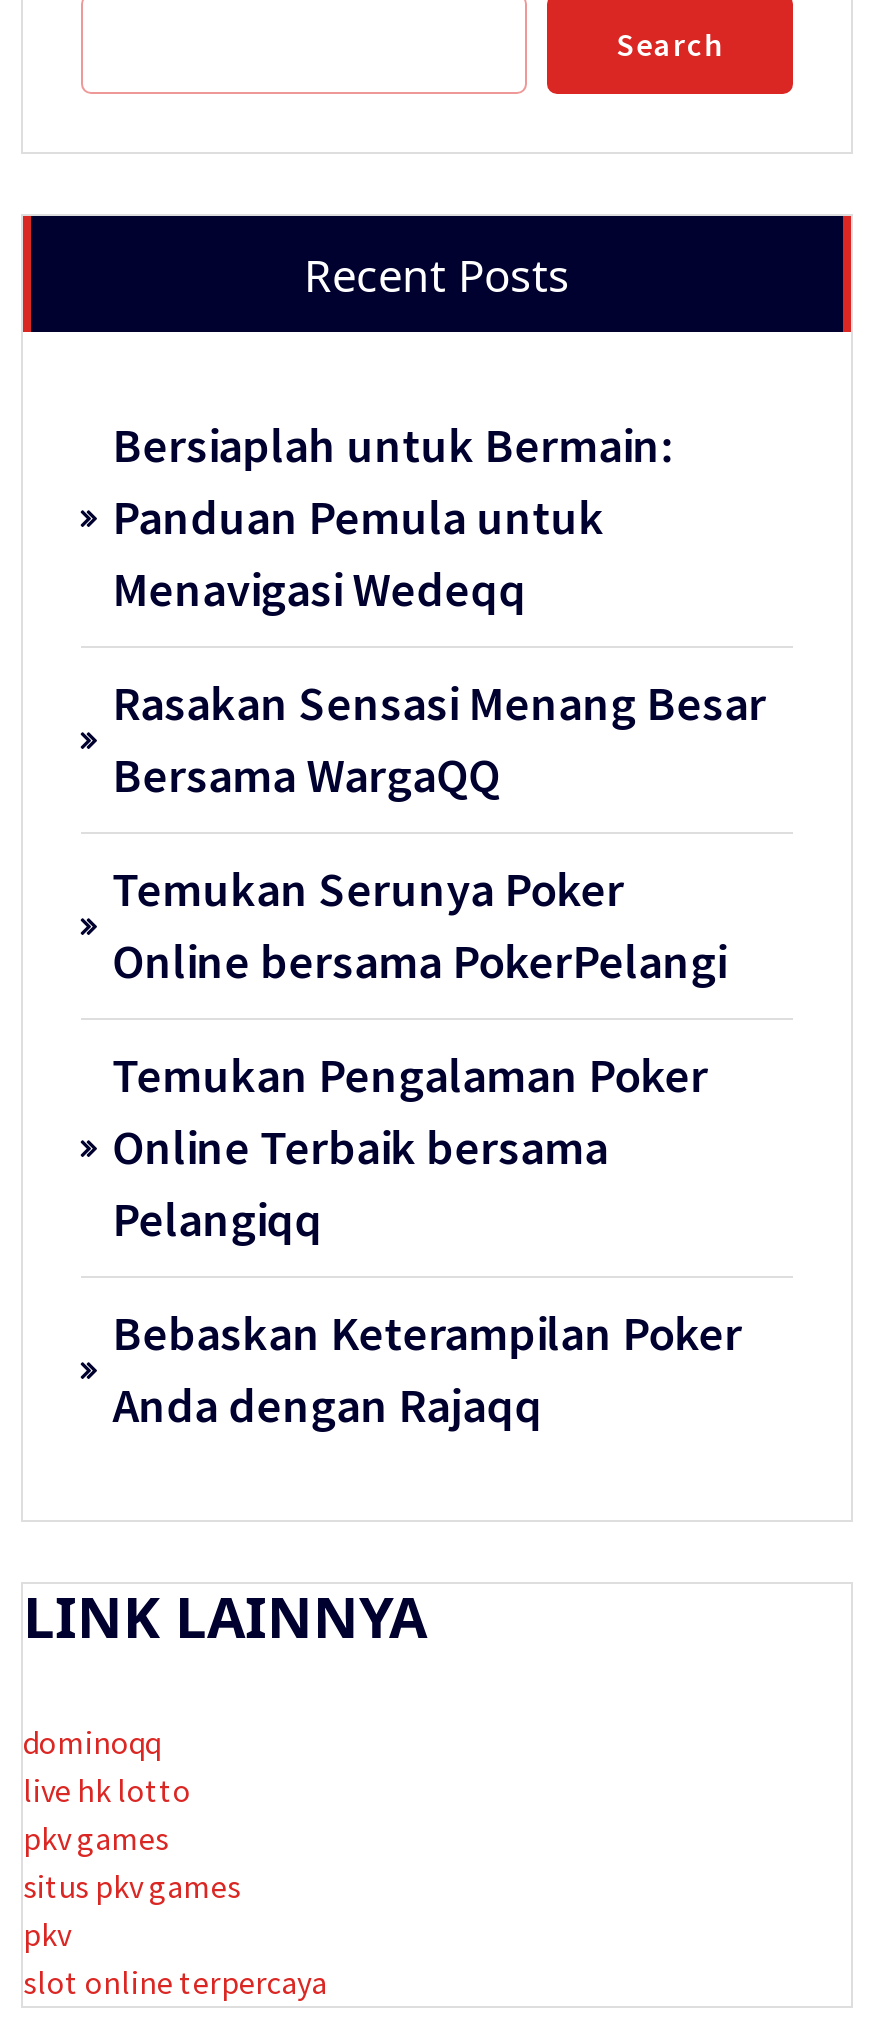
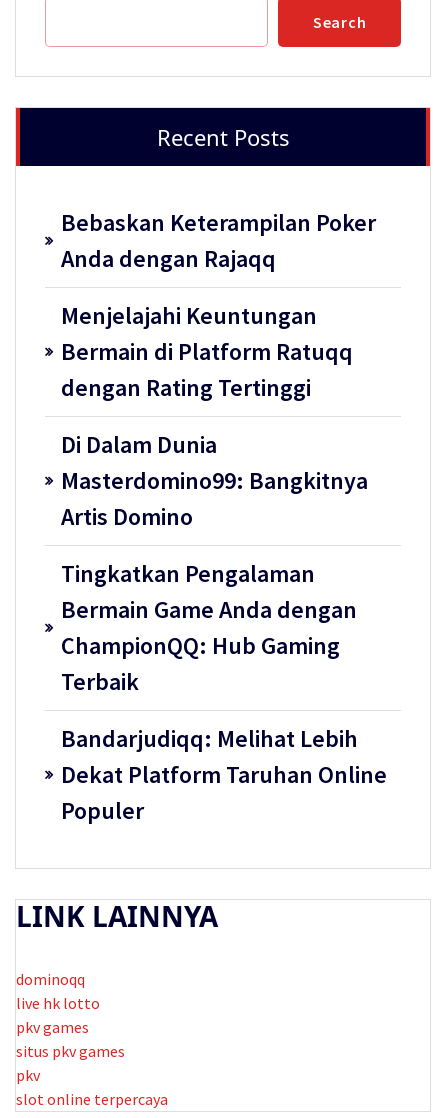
- Bersiaplah untuk Bermain:
- Panduan Pemula untuk
- Menavigasi Wedeqq
- Rasakan Sensasi Menang Besar
- Bersama WargaQQ
- Temukan Serunya Poker
- Online bersama PokerPelangi
- Temukan Pengalaman Poker
- Online Terbaik bersama
- Pelangiqq

moved up: Bebaskan Keterampilan Poker | Anda dengan Rajaqq

+ Menjelajahi Keuntungan
+ Bermain di Platform Ratuqq
+ dengan Rating Tertinggi
+ Di Dalam Dunia
+ Masterdomino99: Bangkitnya
+ Artis Domino
+ Tingkatkan Pengalaman
+ Bermain Game Anda dengan
+ ChampionQQ: Hub Gaming
+ Terbaik
+ Bandarjudiqq: Melihat Lebih
+ Dekat Platform Taruhan Online
+ Populer
